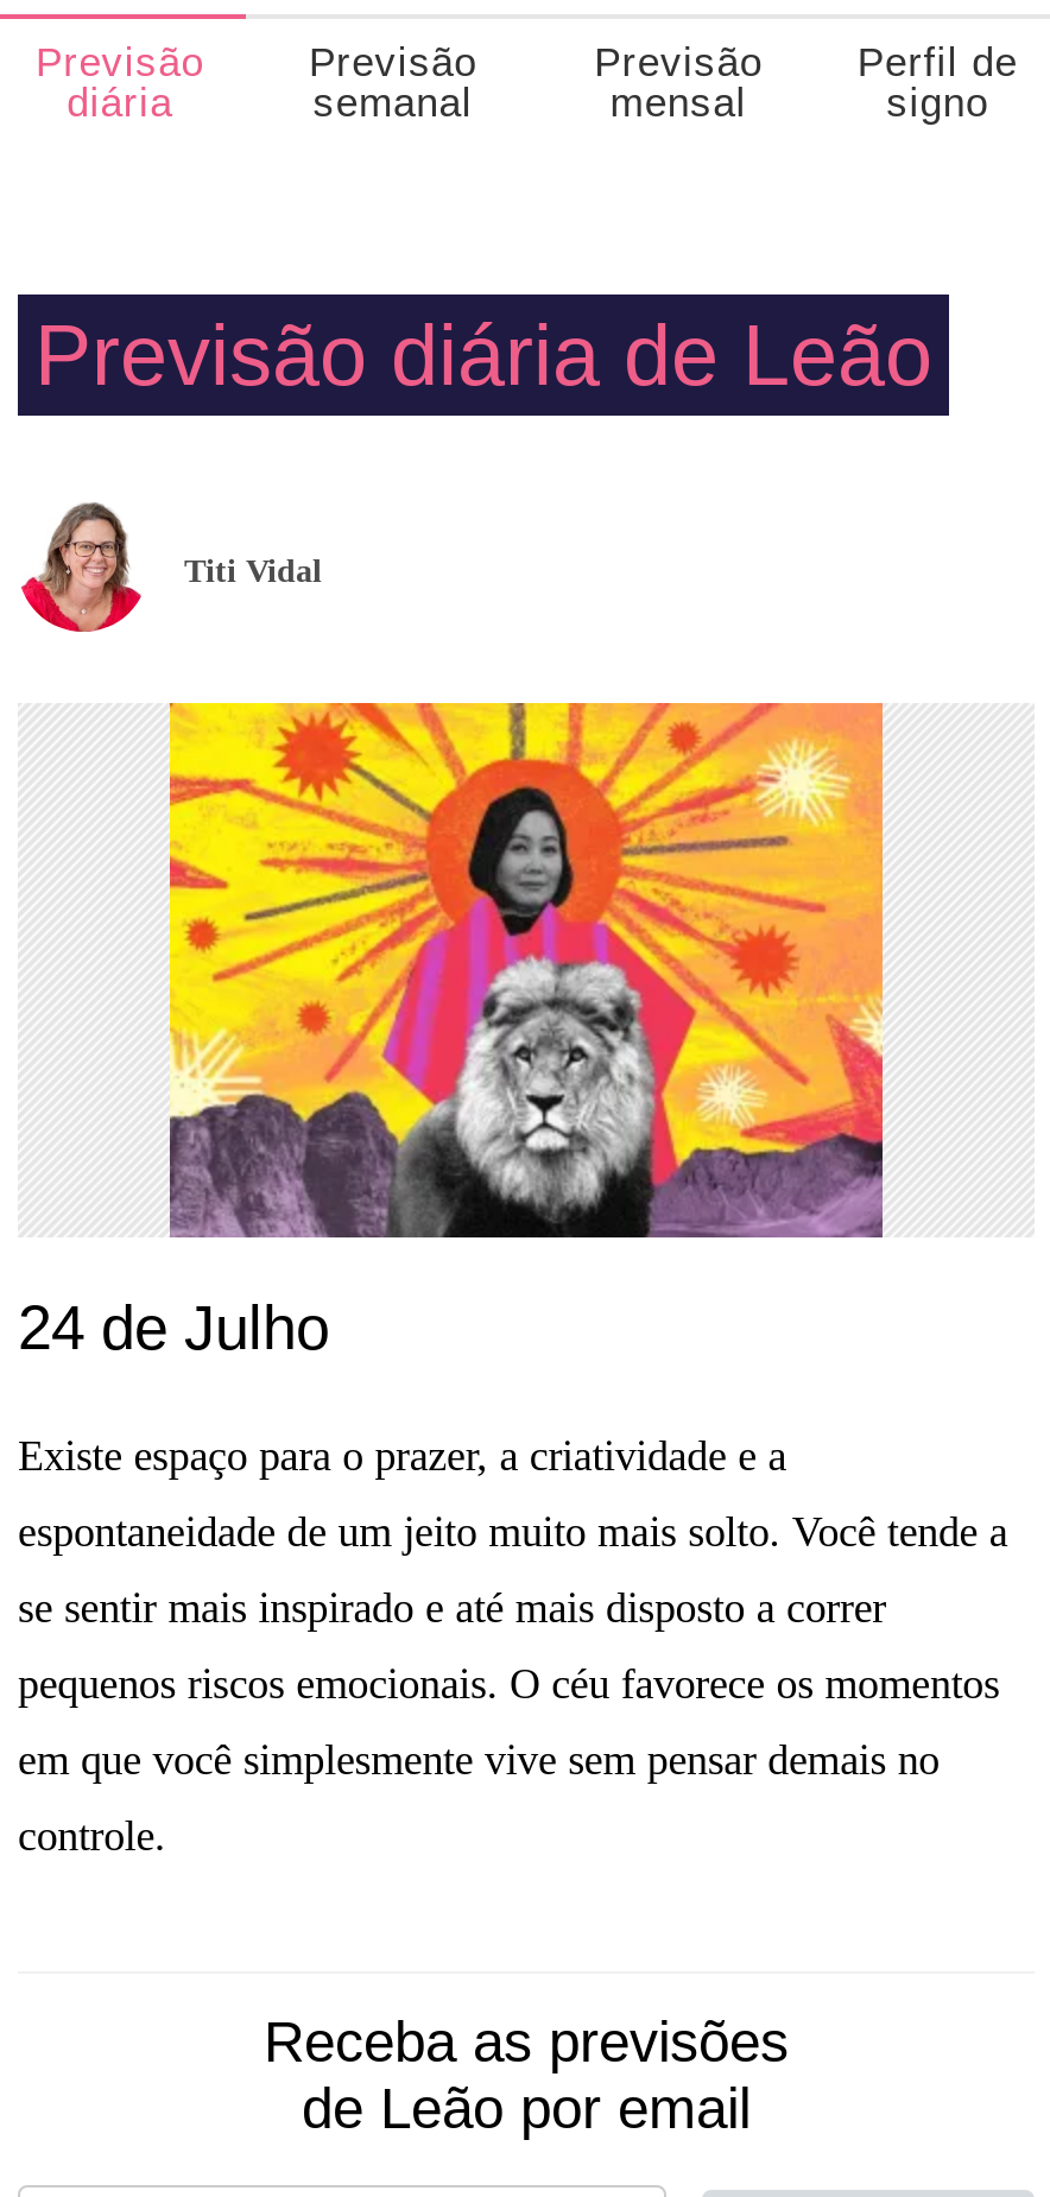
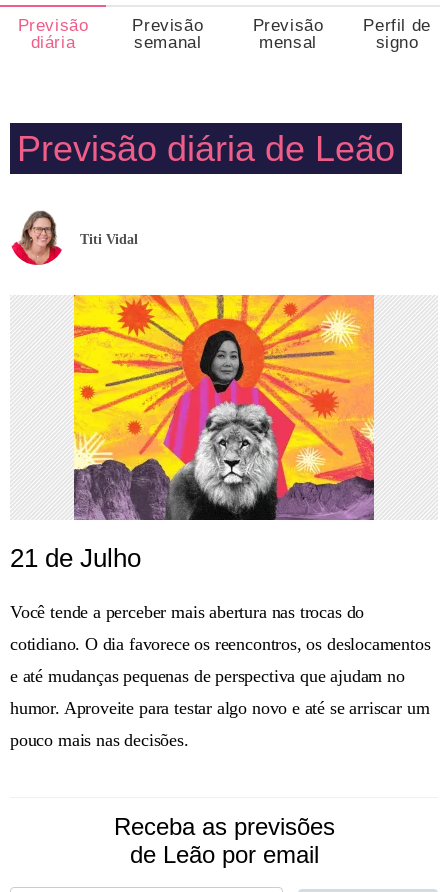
- 24 de Julho
- Existe espaço para o prazer, a criatividade e a
- espontaneidade de um jeito muito mais solto. Você tende a
- se sentir mais inspirado e até mais disposto a correr
- pequenos riscos emocionais. O céu favorece os momentos
- em que você simplesmente vive sem pensar demais no
- controle.
+ 21 de Julho
+ Você tende a perceber mais abertura nas trocas do
+ cotidiano. O dia favorece os reencontros, os deslocamentos
+ e até mudanças pequenas de perspectiva que ajudam no
+ humor. Aproveite para testar algo novo e até se arriscar um
+ pouco mais nas decisões.
